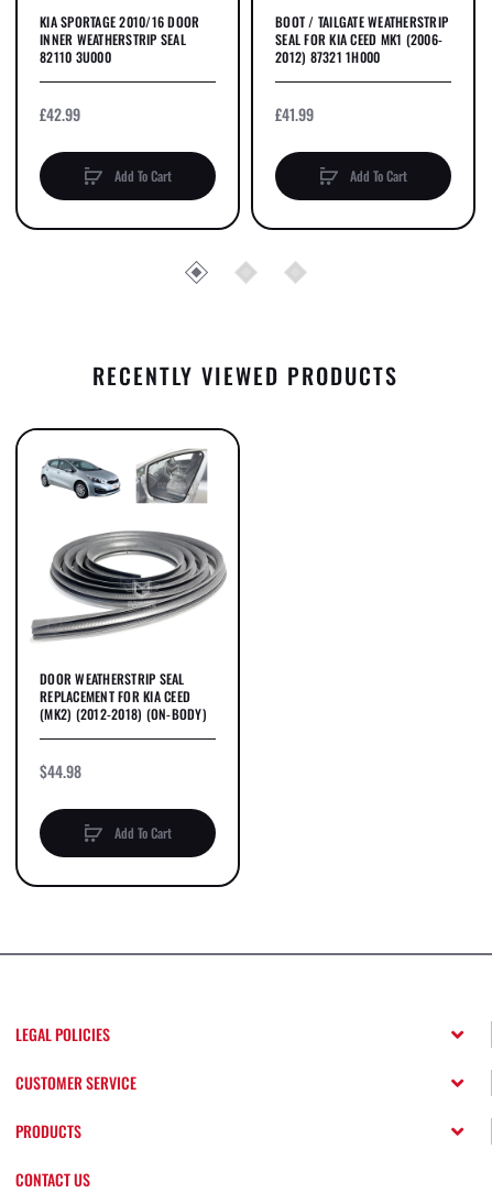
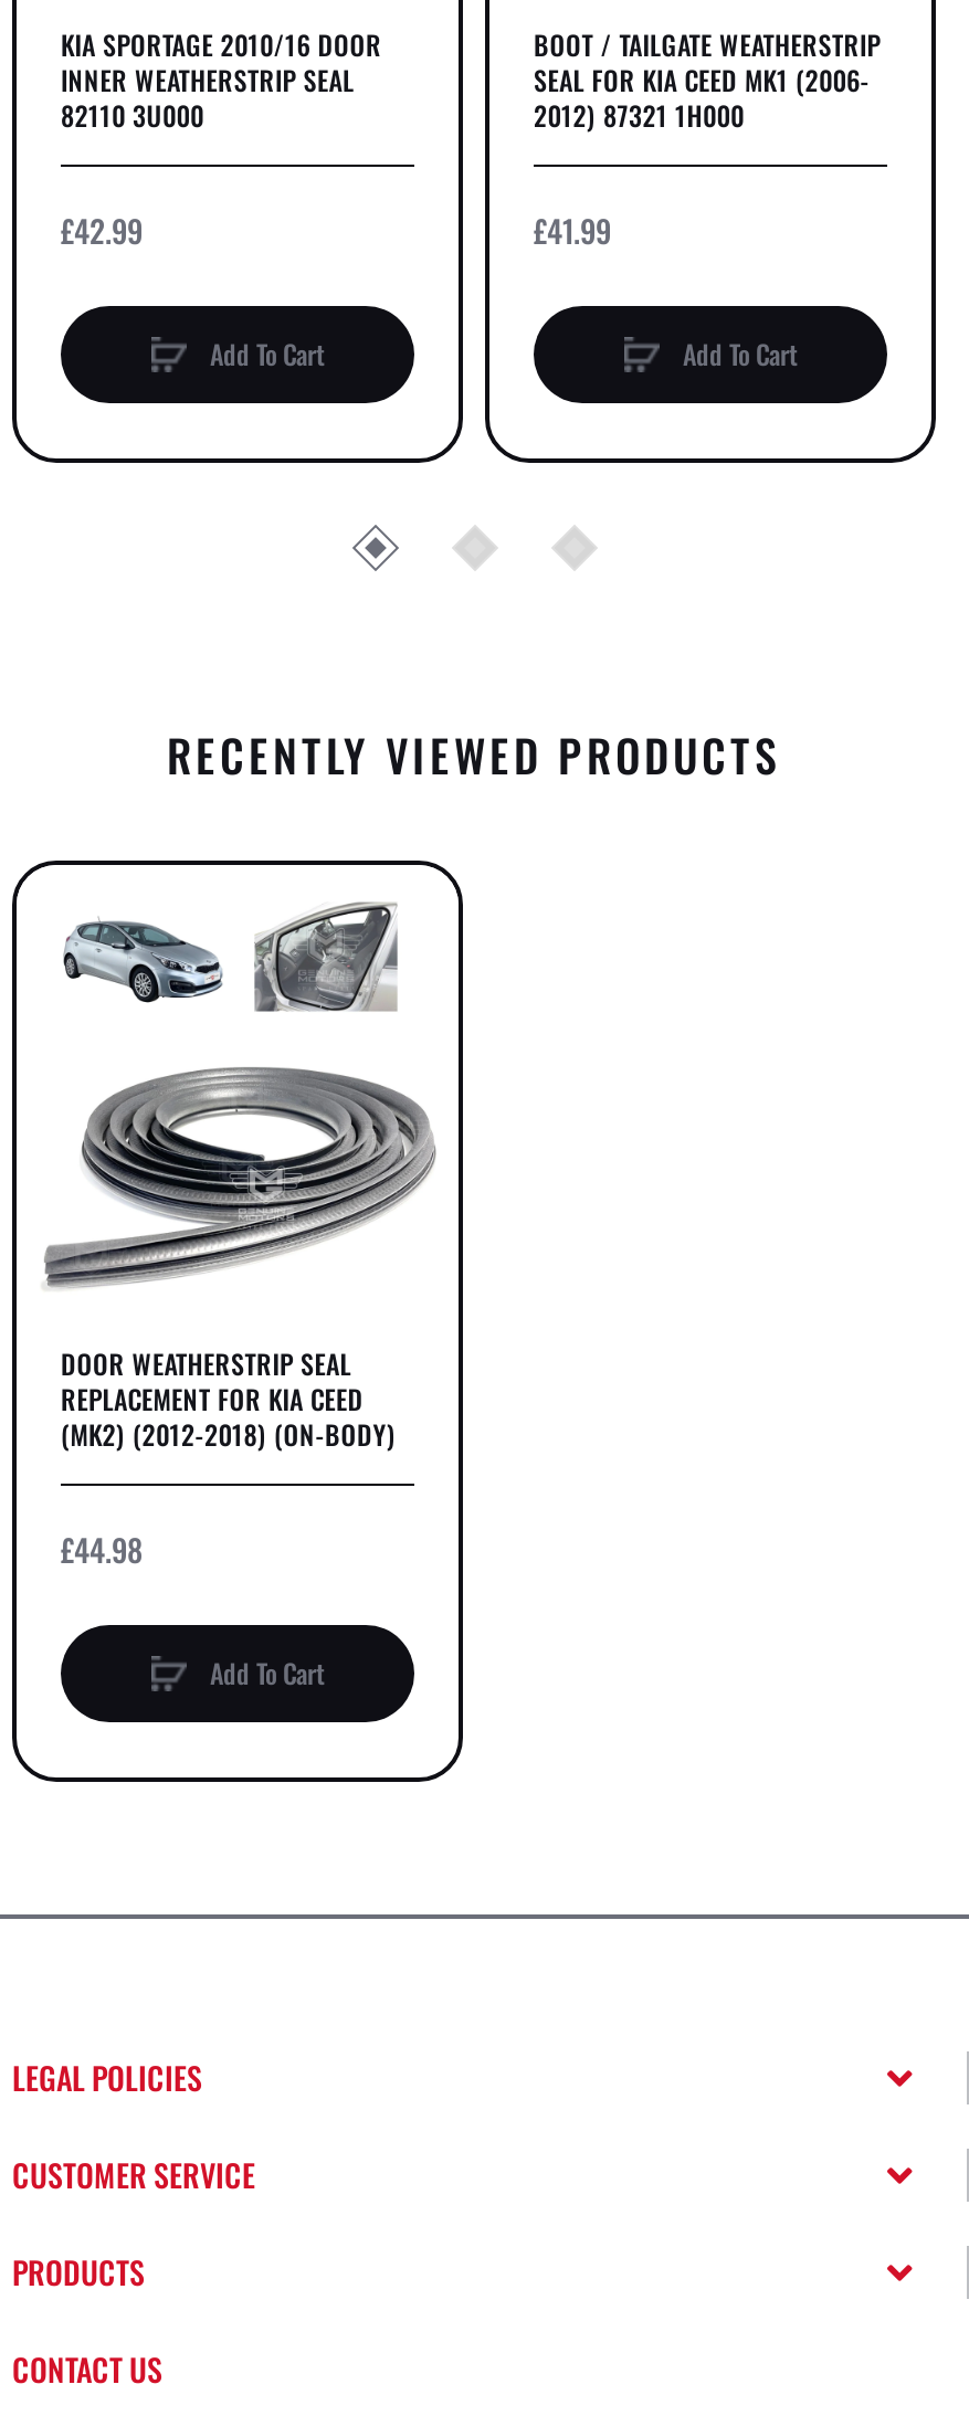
- $44.98
+ £44.98
